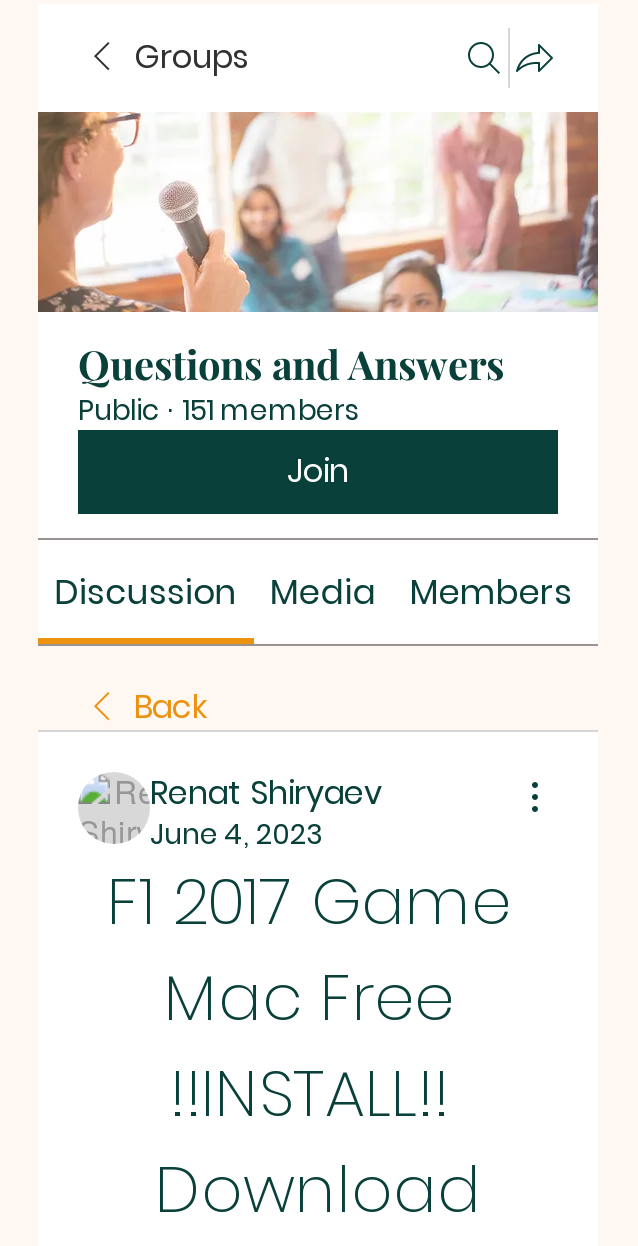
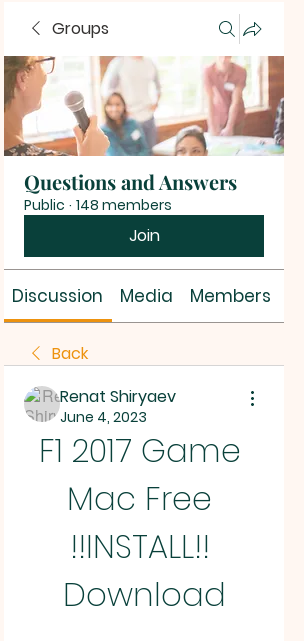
- Public · 151 members
+ Public · 148 members
